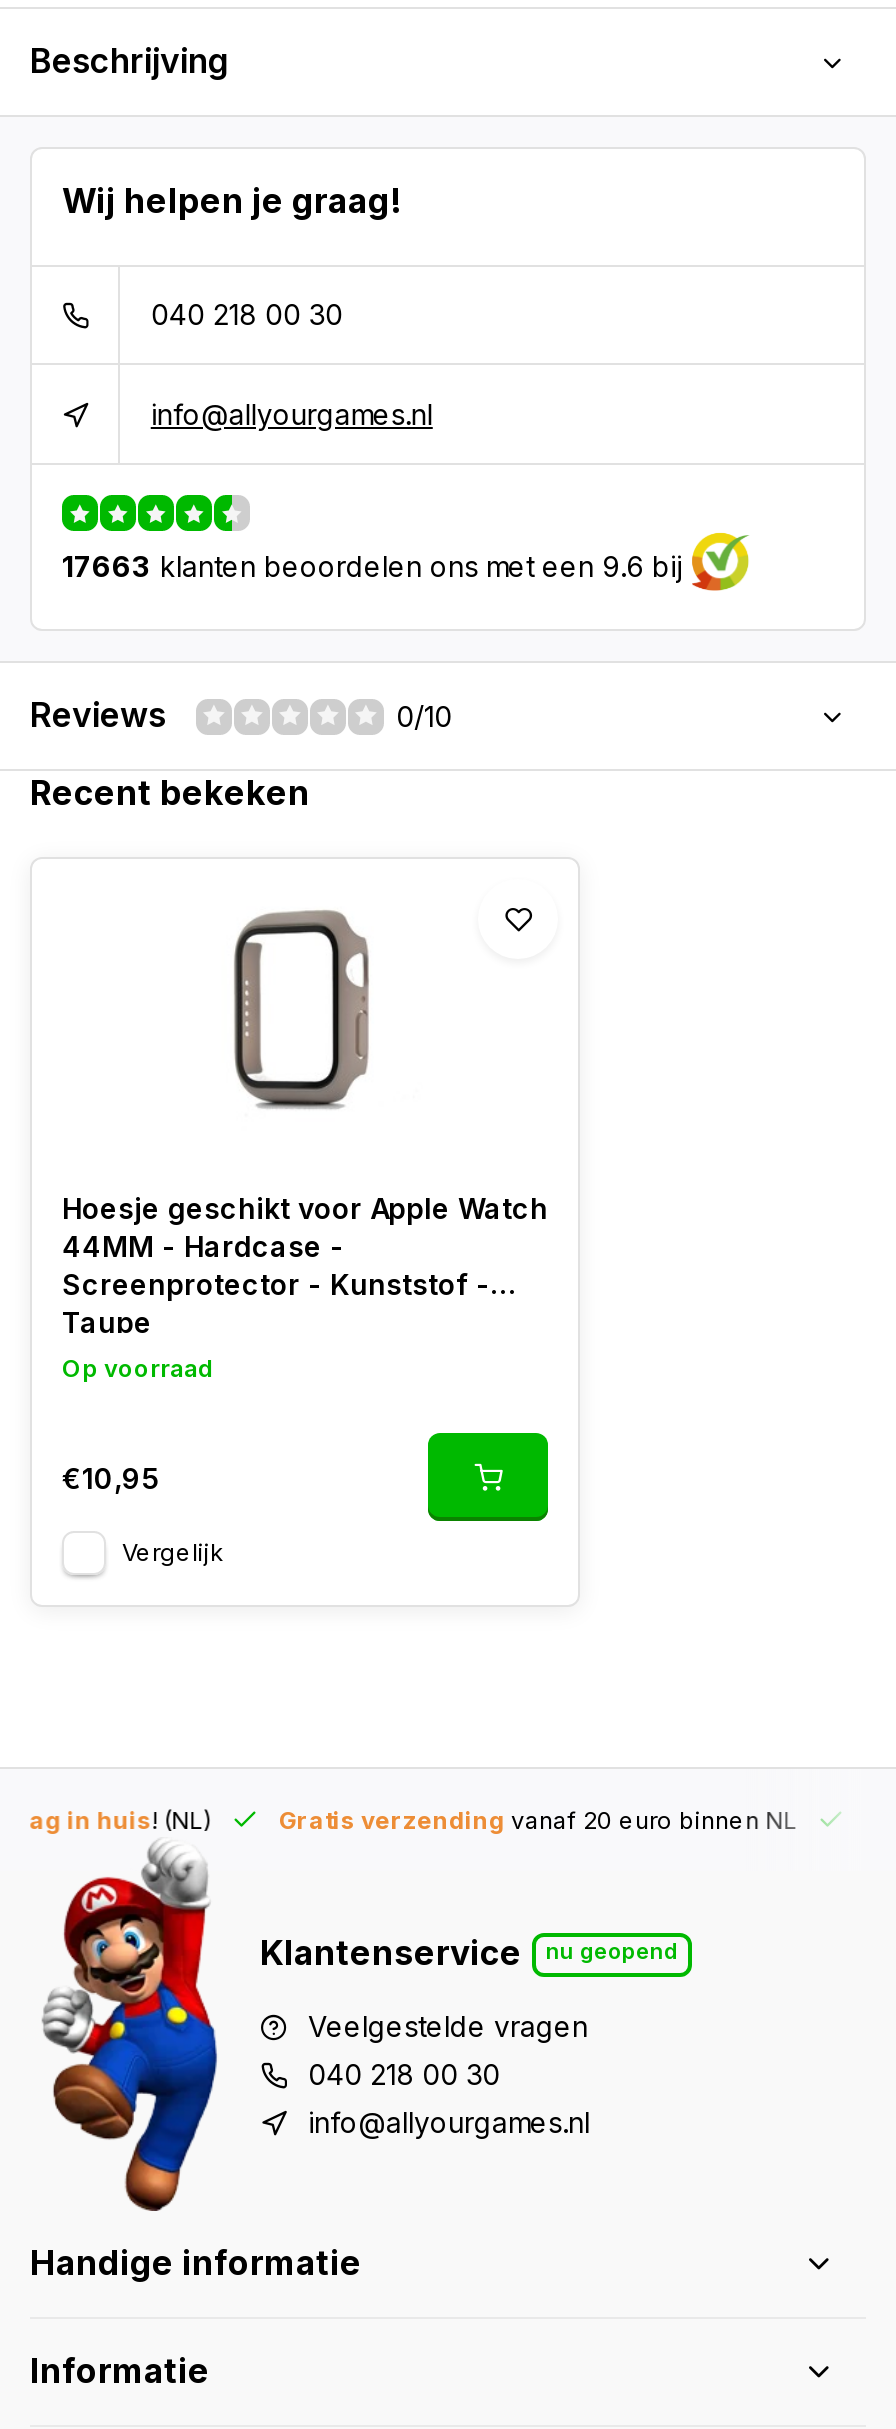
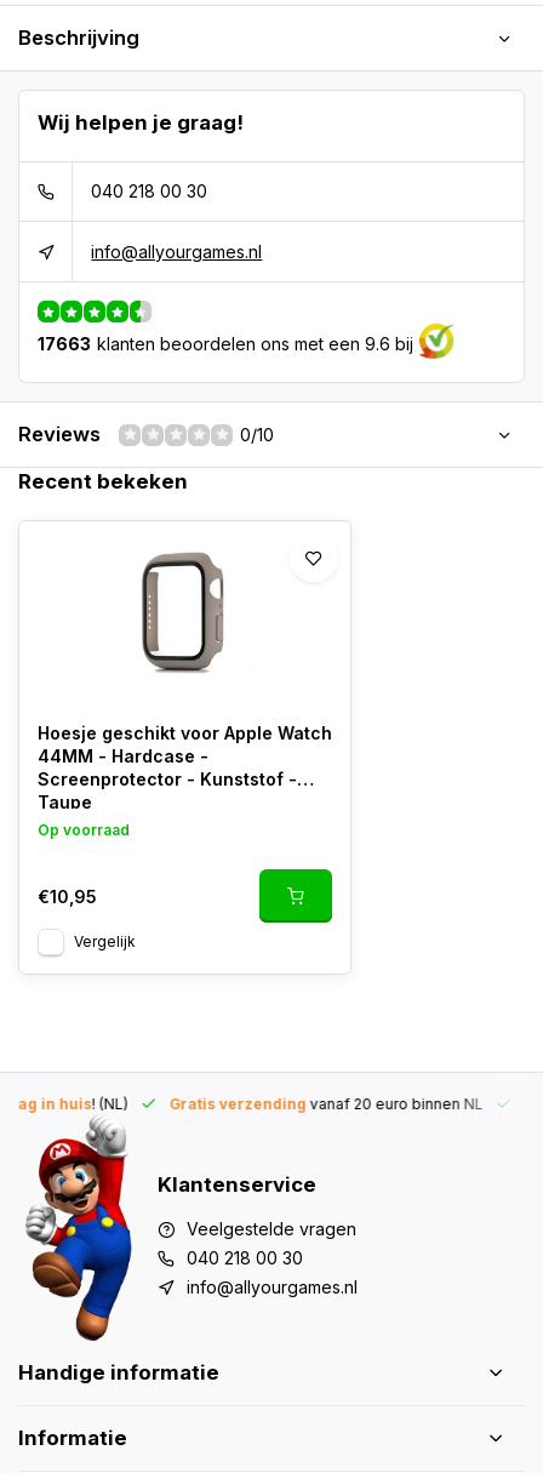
- nu geopend
